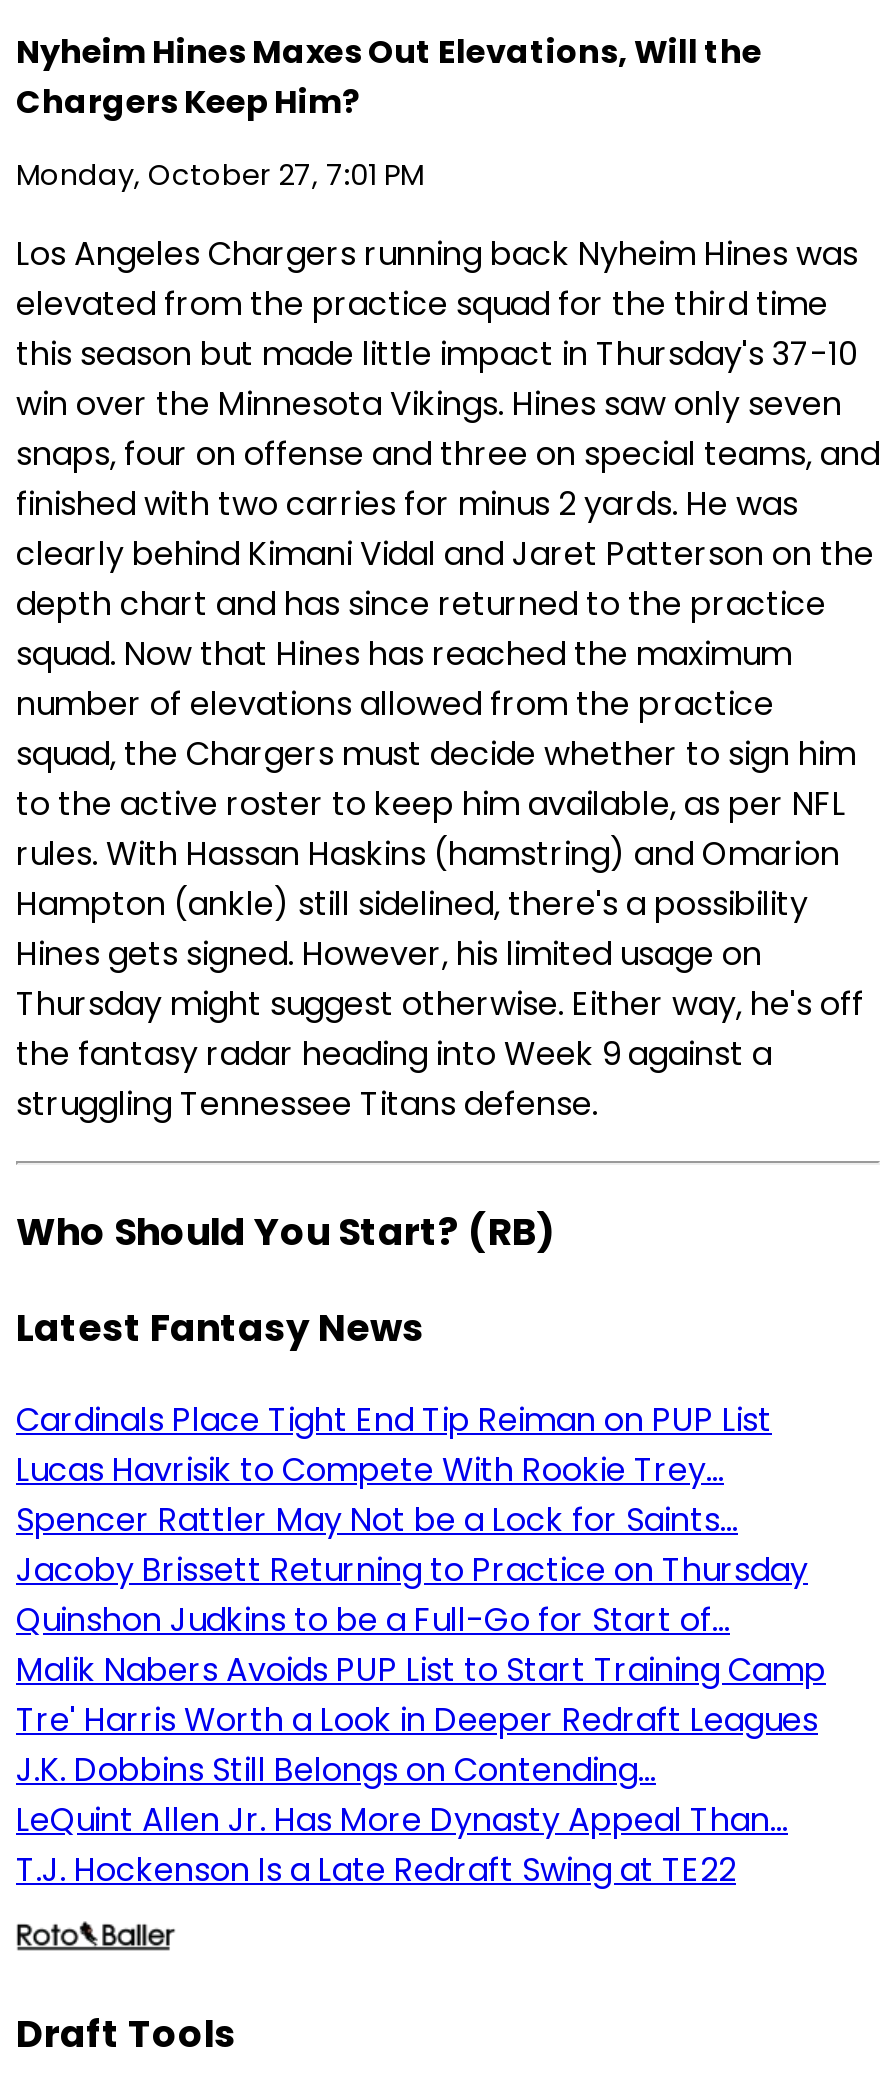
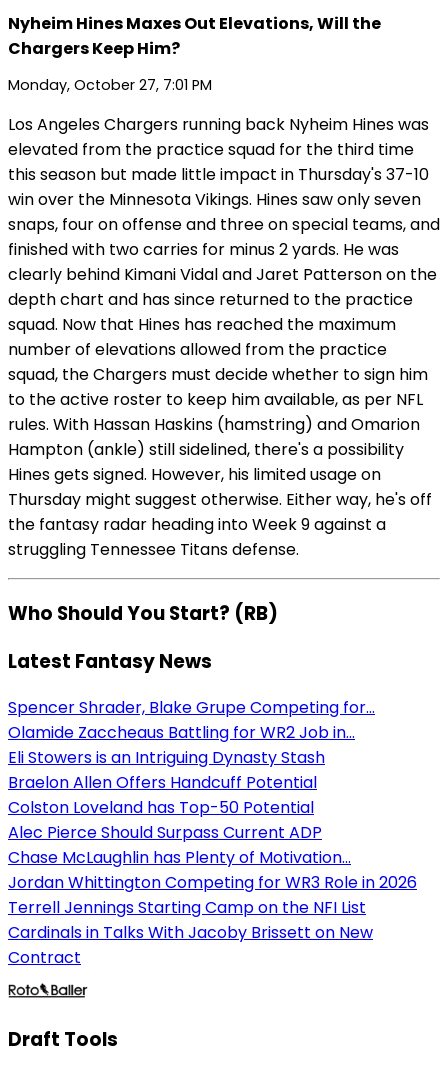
- Cardinals Place Tight End Tip Reiman on PUP List
- Lucas Havrisik to Compete With Rookie Trey...
- Spencer Rattler May Not be a Lock for Saints...
- Jacoby Brissett Returning to Practice on Thursday
- Quinshon Judkins to be a Full-Go for Start of...
- Malik Nabers Avoids PUP List to Start Training Camp
- Tre' Harris Worth a Look in Deeper Redraft Leagues
- J.K. Dobbins Still Belongs on Contending...
- LeQuint Allen Jr. Has More Dynasty Appeal Than...
- T.J. Hockenson Is a Late Redraft Swing at TE22
+ Spencer Shrader, Blake Grupe Competing for...
+ Olamide Zaccheaus Battling for WR2 Job in...
+ Eli Stowers is an Intriguing Dynasty Stash
+ Braelon Allen Offers Handcuff Potential
+ Colston Loveland has Top-50 Potential
+ Alec Pierce Should Surpass Current ADP
+ Chase McLaughlin has Plenty of Motivation...
+ Jordan Whittington Competing for WR3 Role in 2026
+ Terrell Jennings Starting Camp on the NFI List
+ Cardinals in Talks With Jacoby Brissett on New
+ Contract
